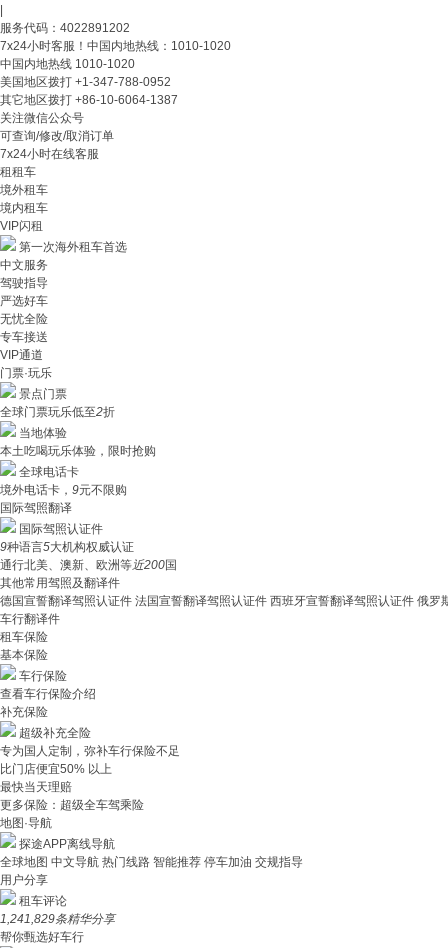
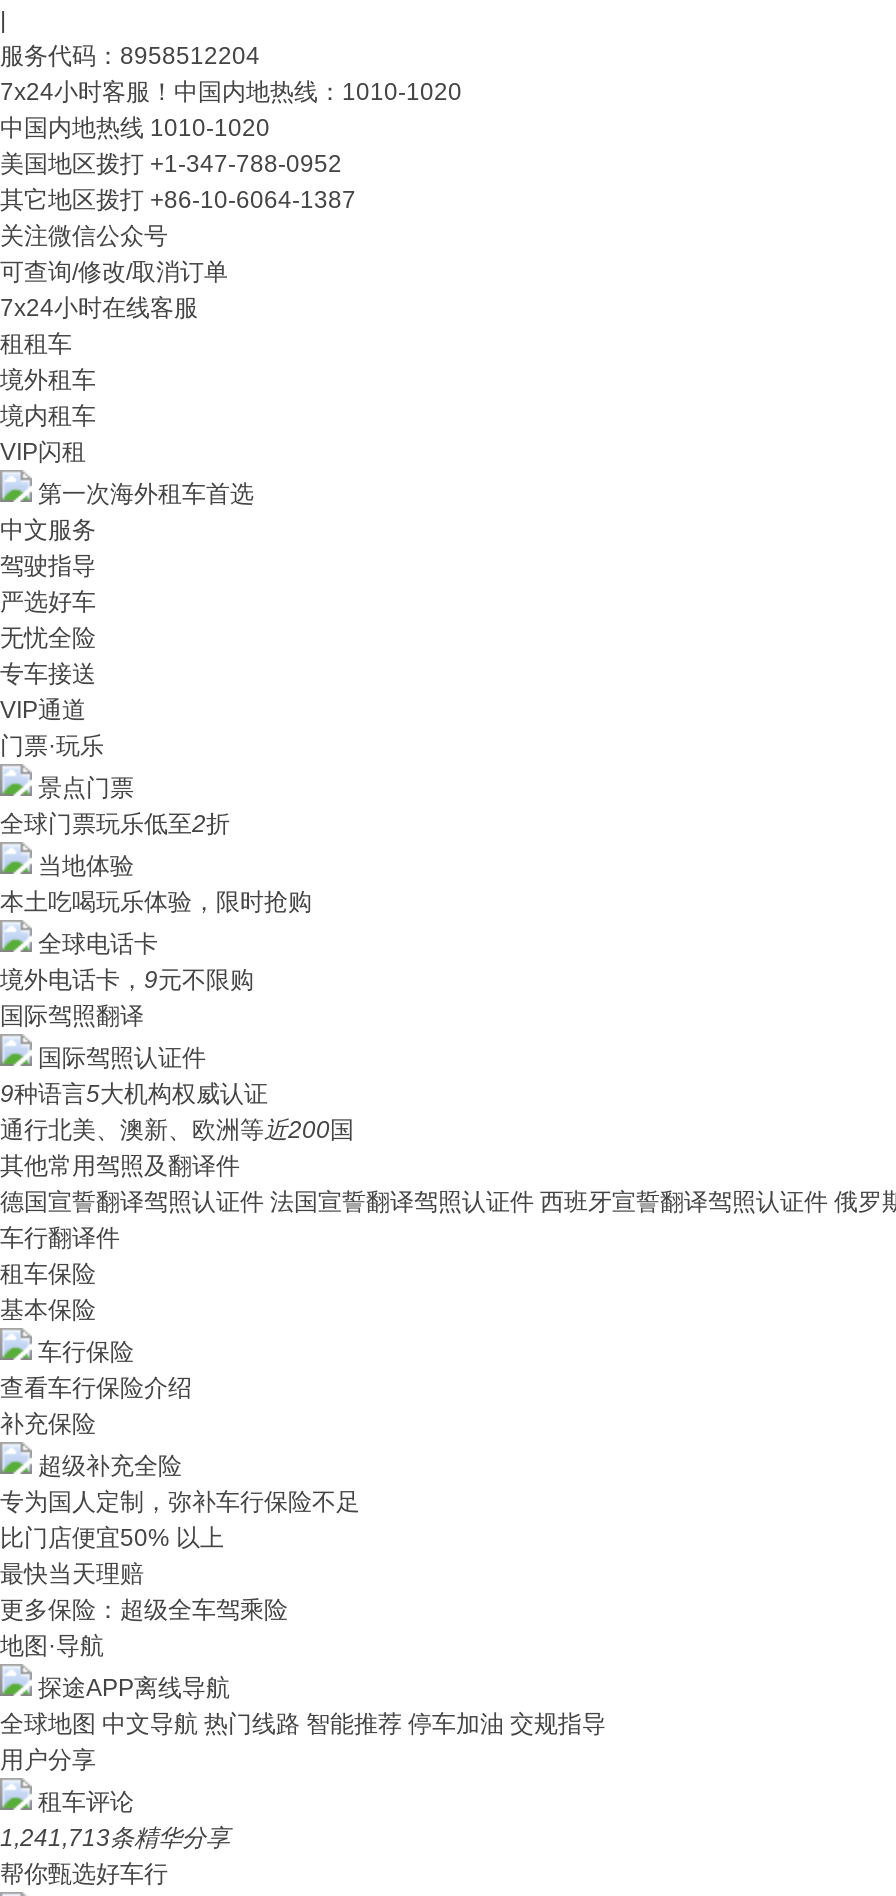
- 服务代码：4022891202
+ 服务代码：8958512204

- 1,241,829条精华分享
+ 1,241,713条精华分享
